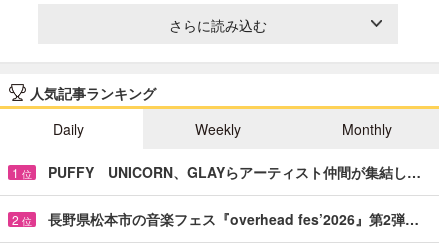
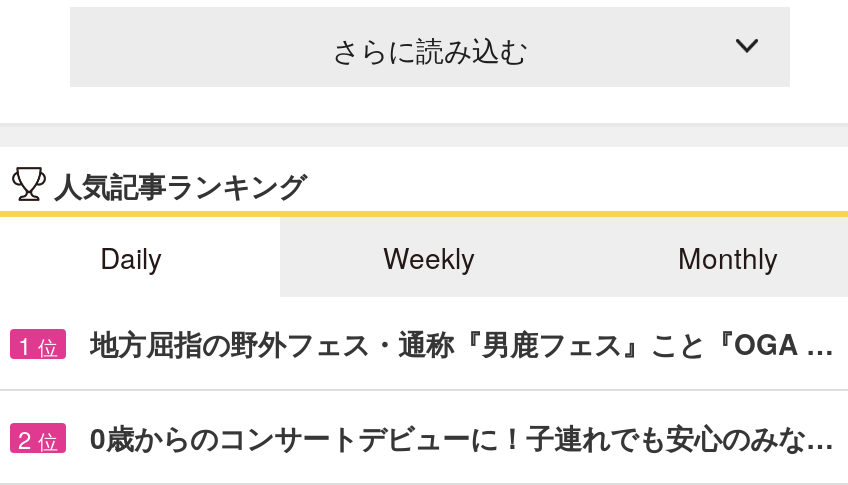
- PUFFY UNICORN、GLAYらアーティスト仲間が集結し…
+ 地方屈指の野外フェス・通称『男鹿フェス』こと『OGA …

- 長野県松本市の音楽フェス『overhead fes’2026』第2弾…
+ 0歳からのコンサートデビューに！子連れでも安心のみな…
